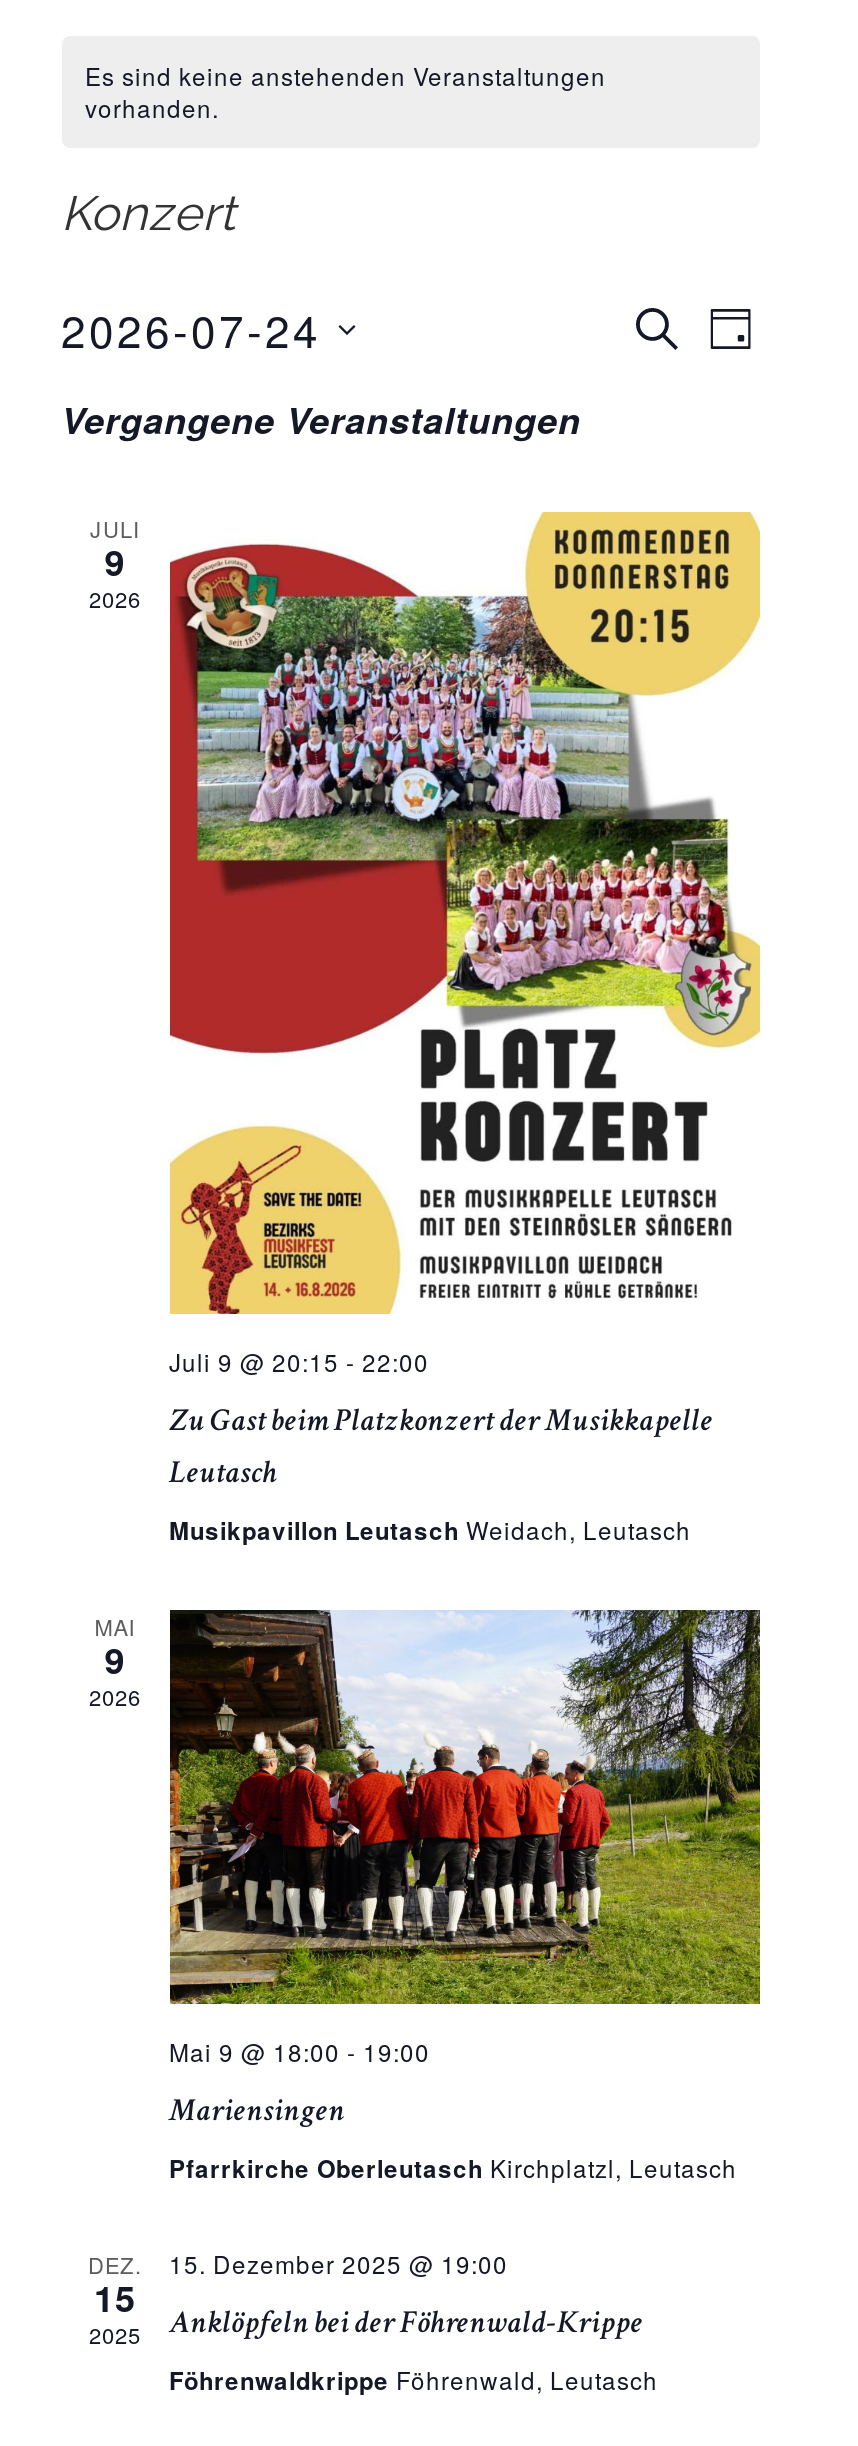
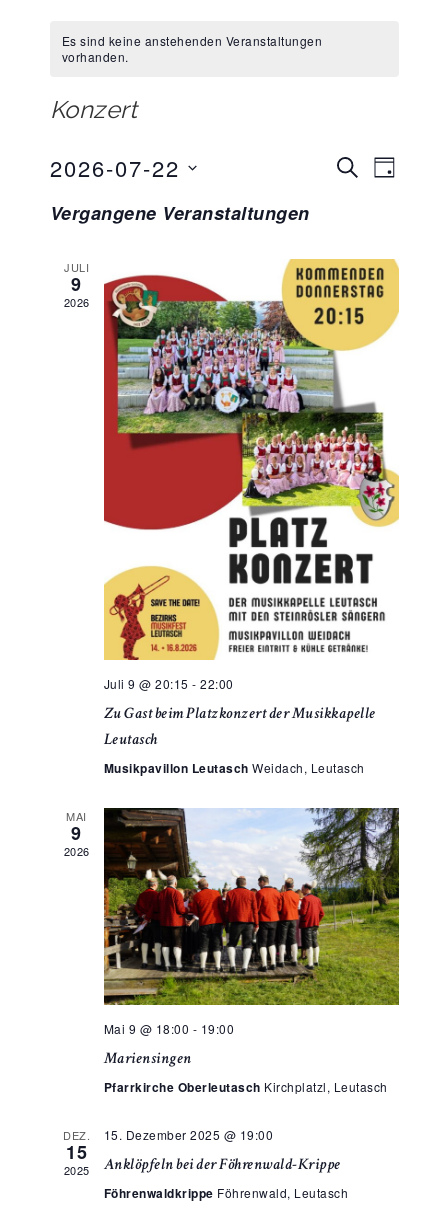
- 2026-07-24
+ 2026-07-22
